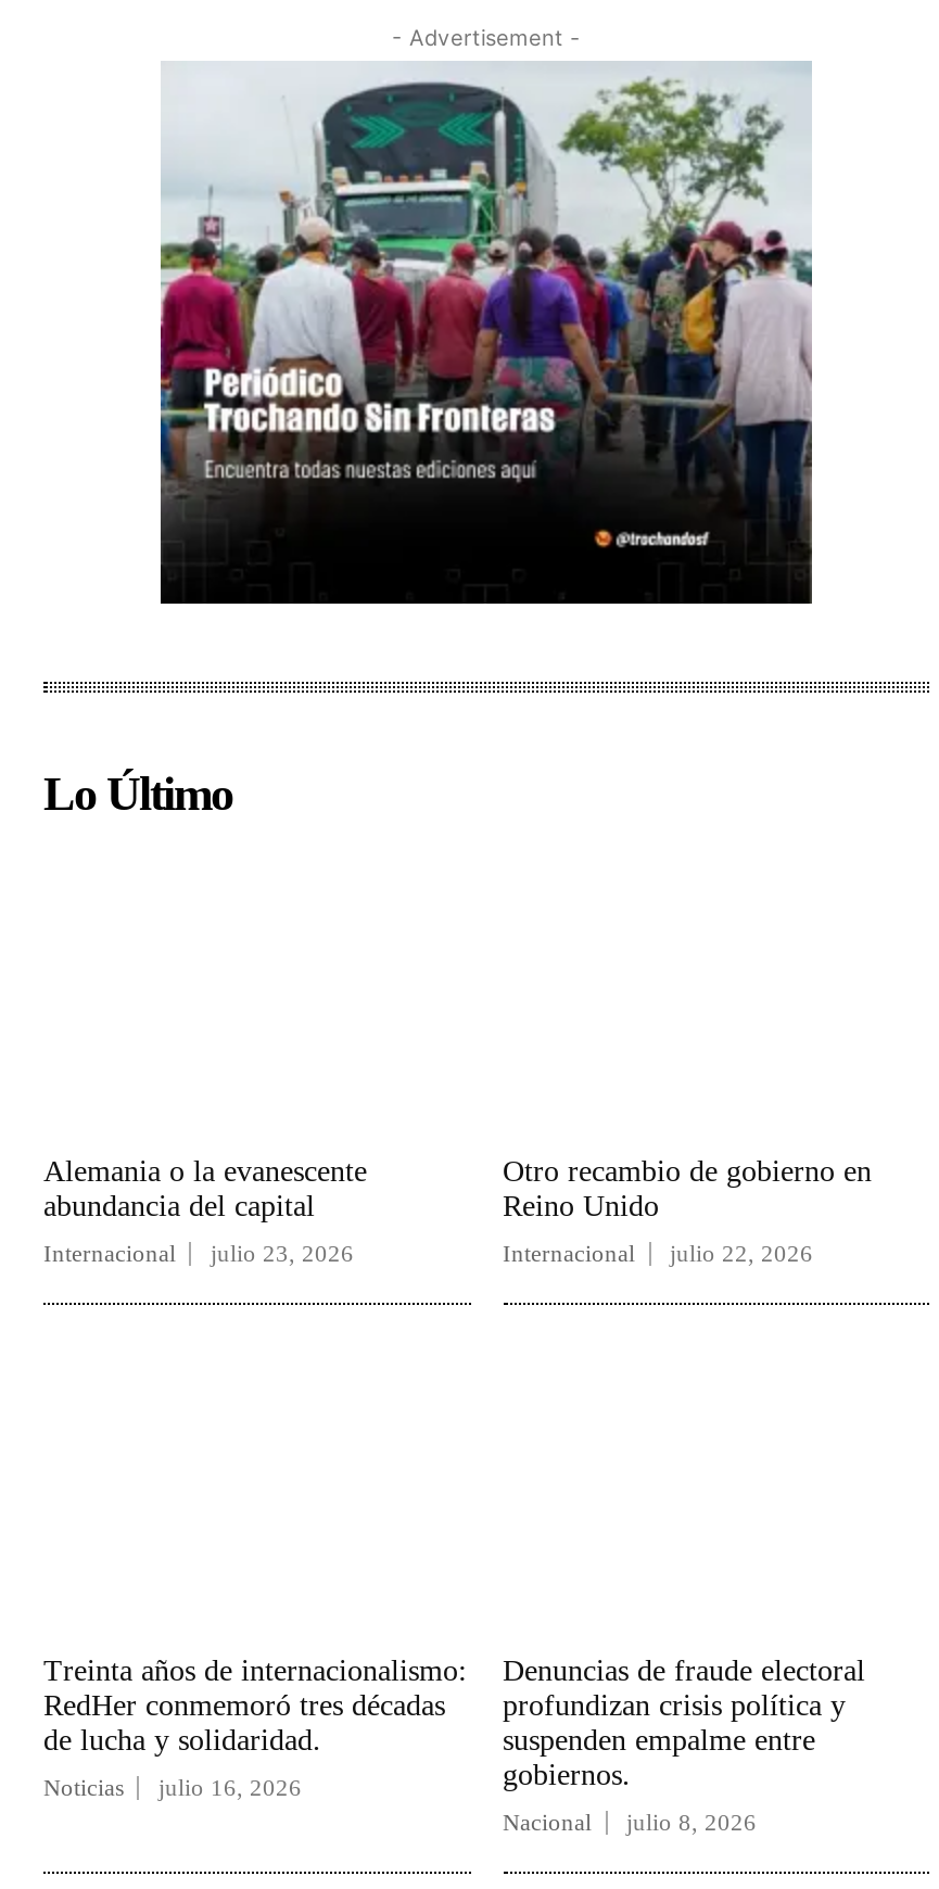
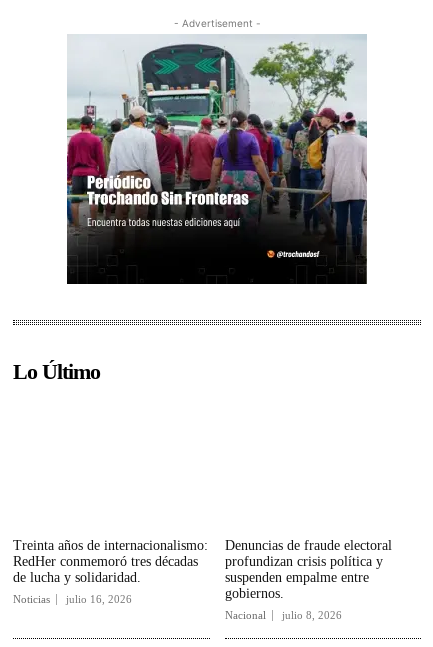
- Alemania o la evanescente
- abundancia del capital
- Internacional
- julio 23, 2026

- Otro recambio de gobierno en
- Reino Unido
- Internacional
- julio 22, 2026
